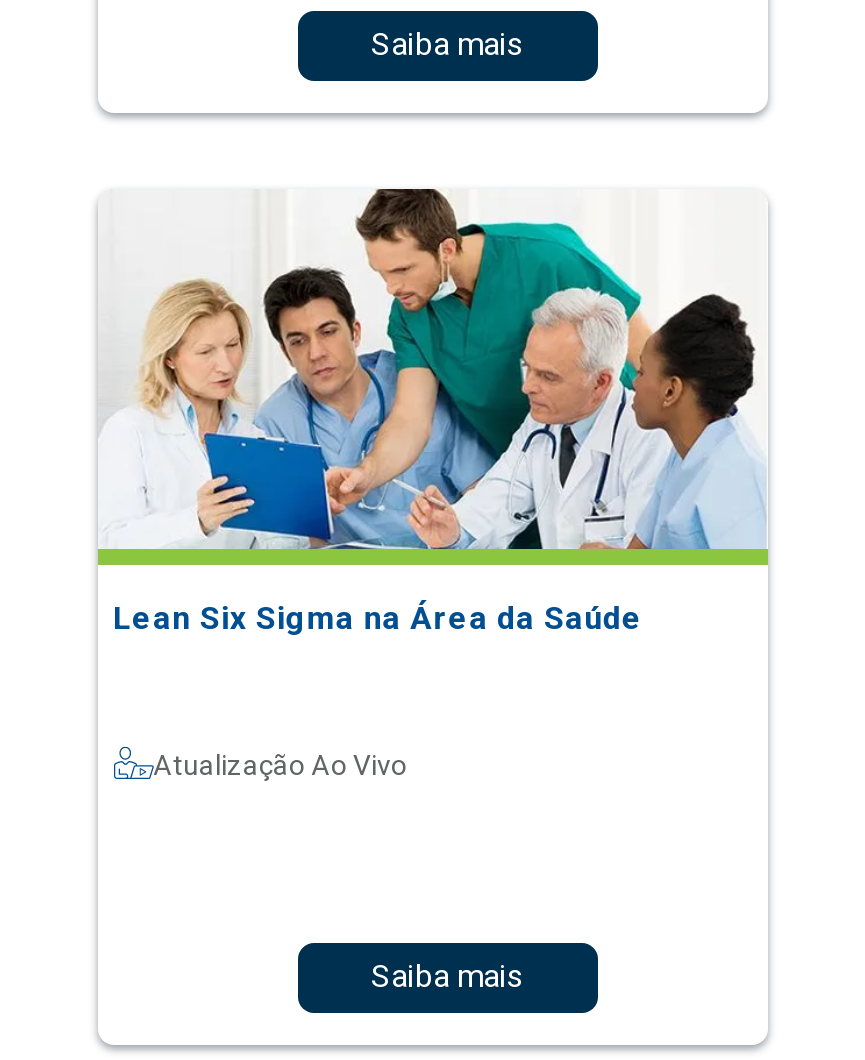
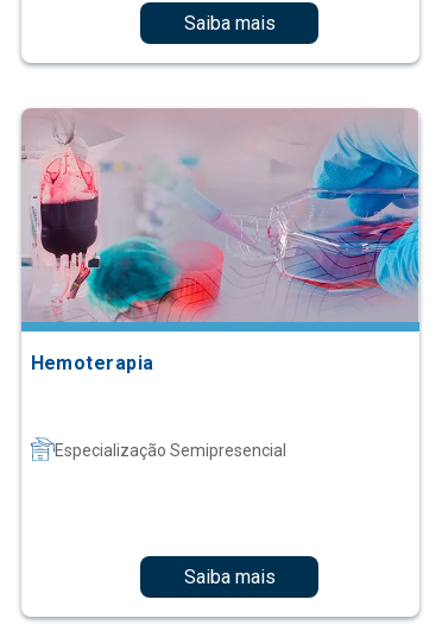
- [image]
- Lean Six Sigma na Área da Saúde
+ [image]
+ Hemoterapia

- Atualização Ao Vivo
+ Especialização Semipresencial
